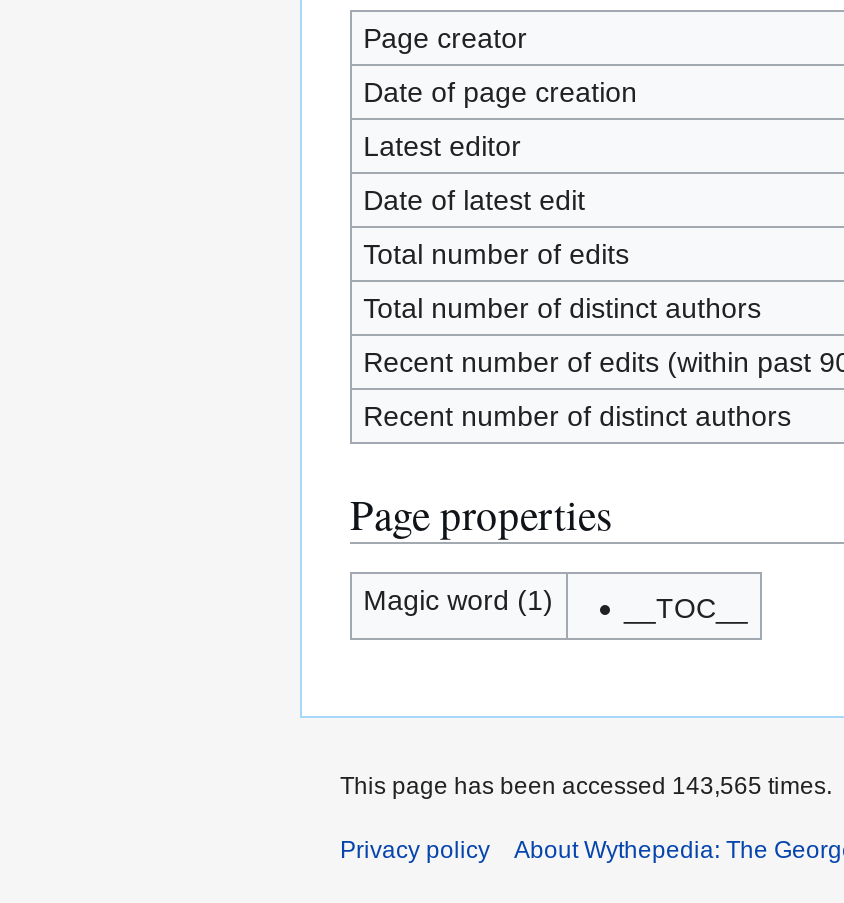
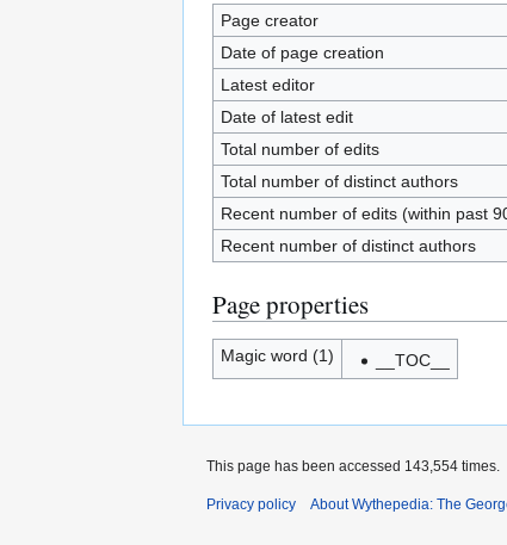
- This page has been accessed 143,565 times.
+ This page has been accessed 143,554 times.
